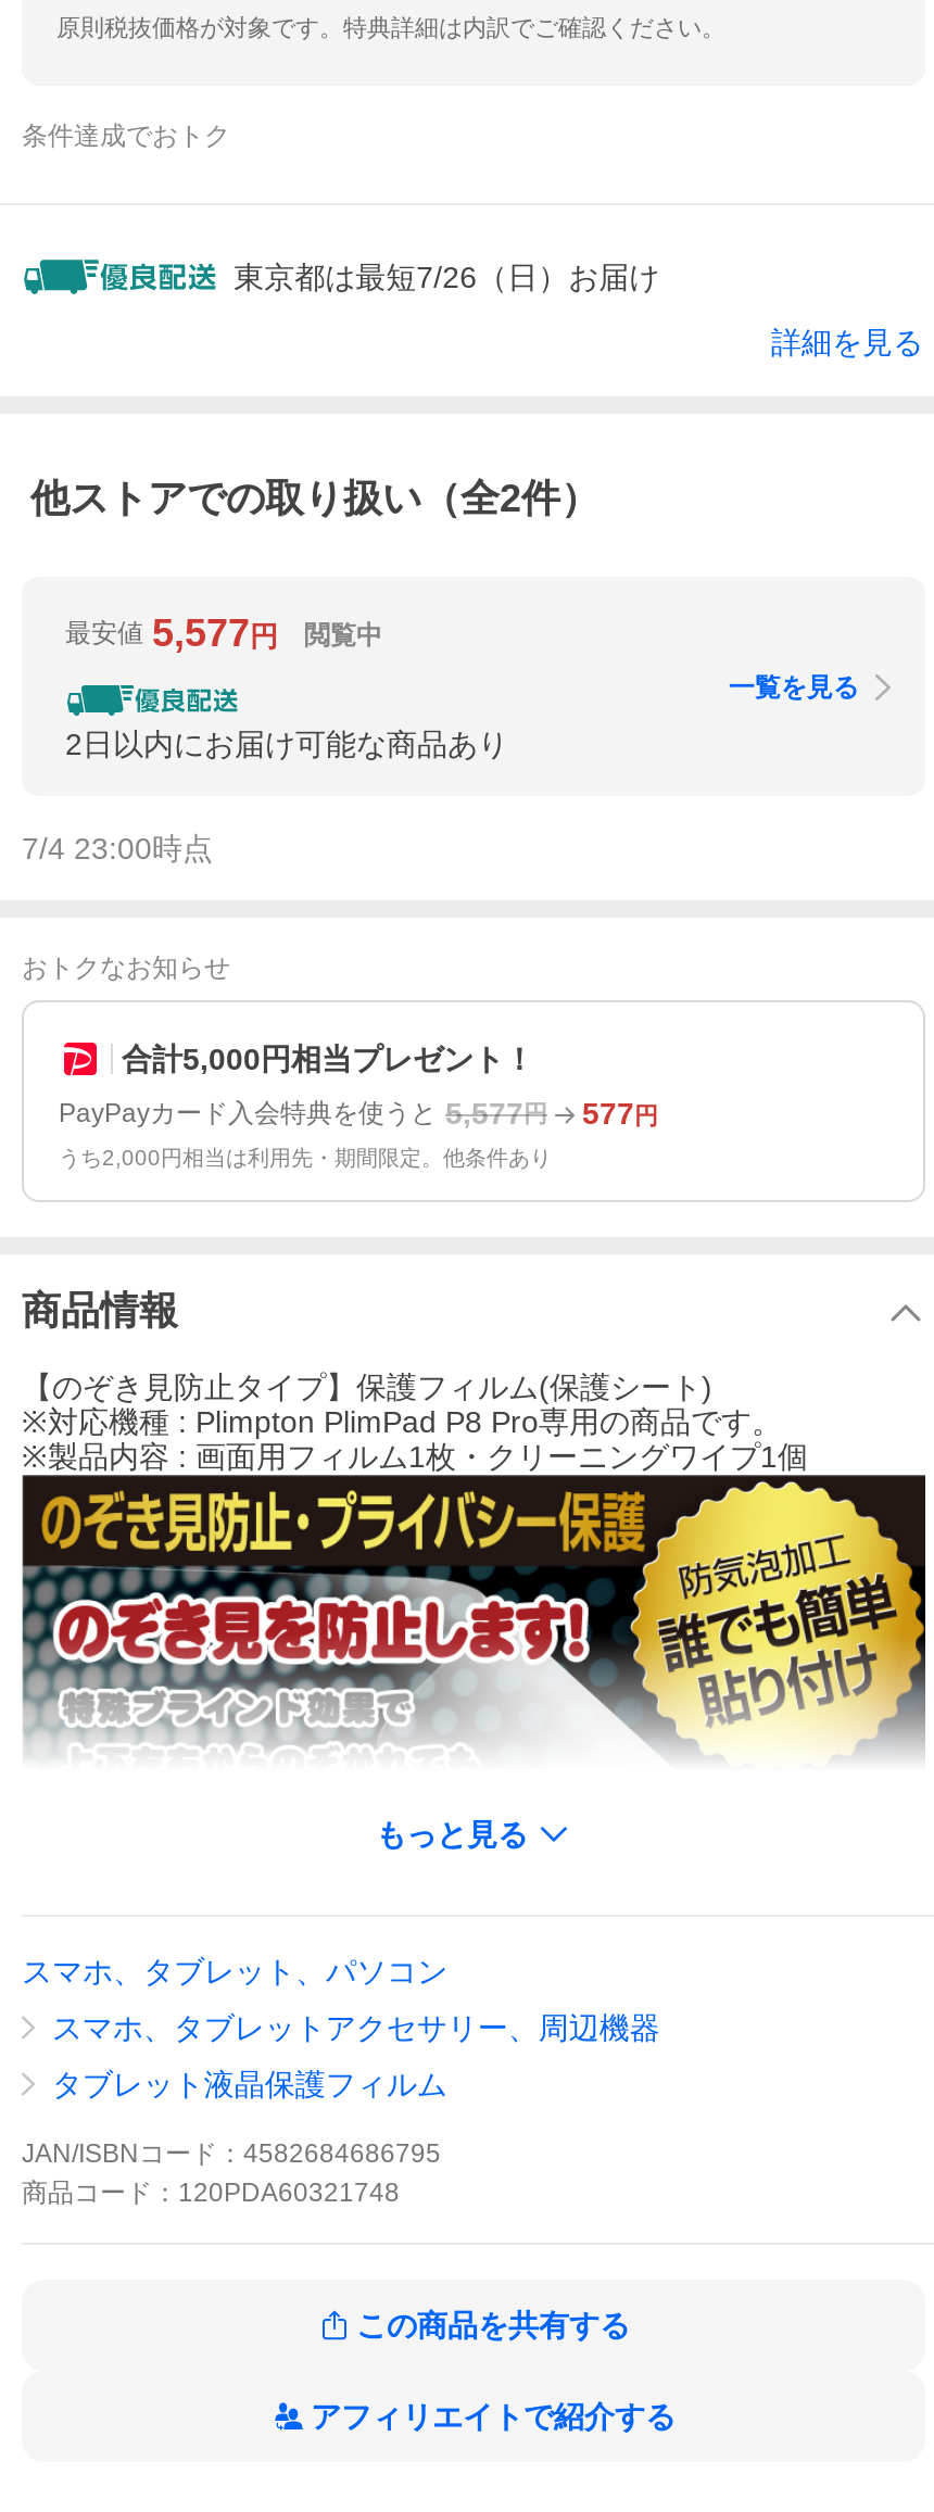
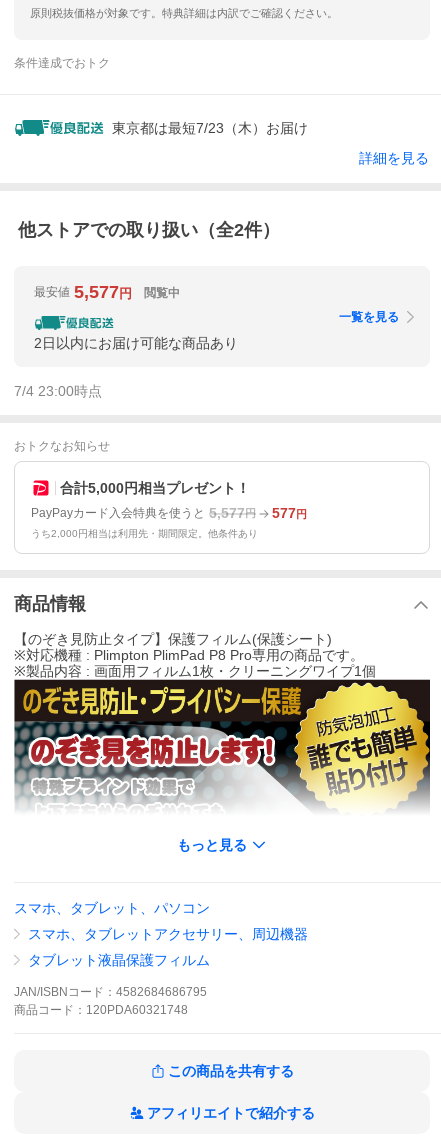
- 東京都は最短7/26（日）お届け
+ 東京都は最短7/23（木）お届け
